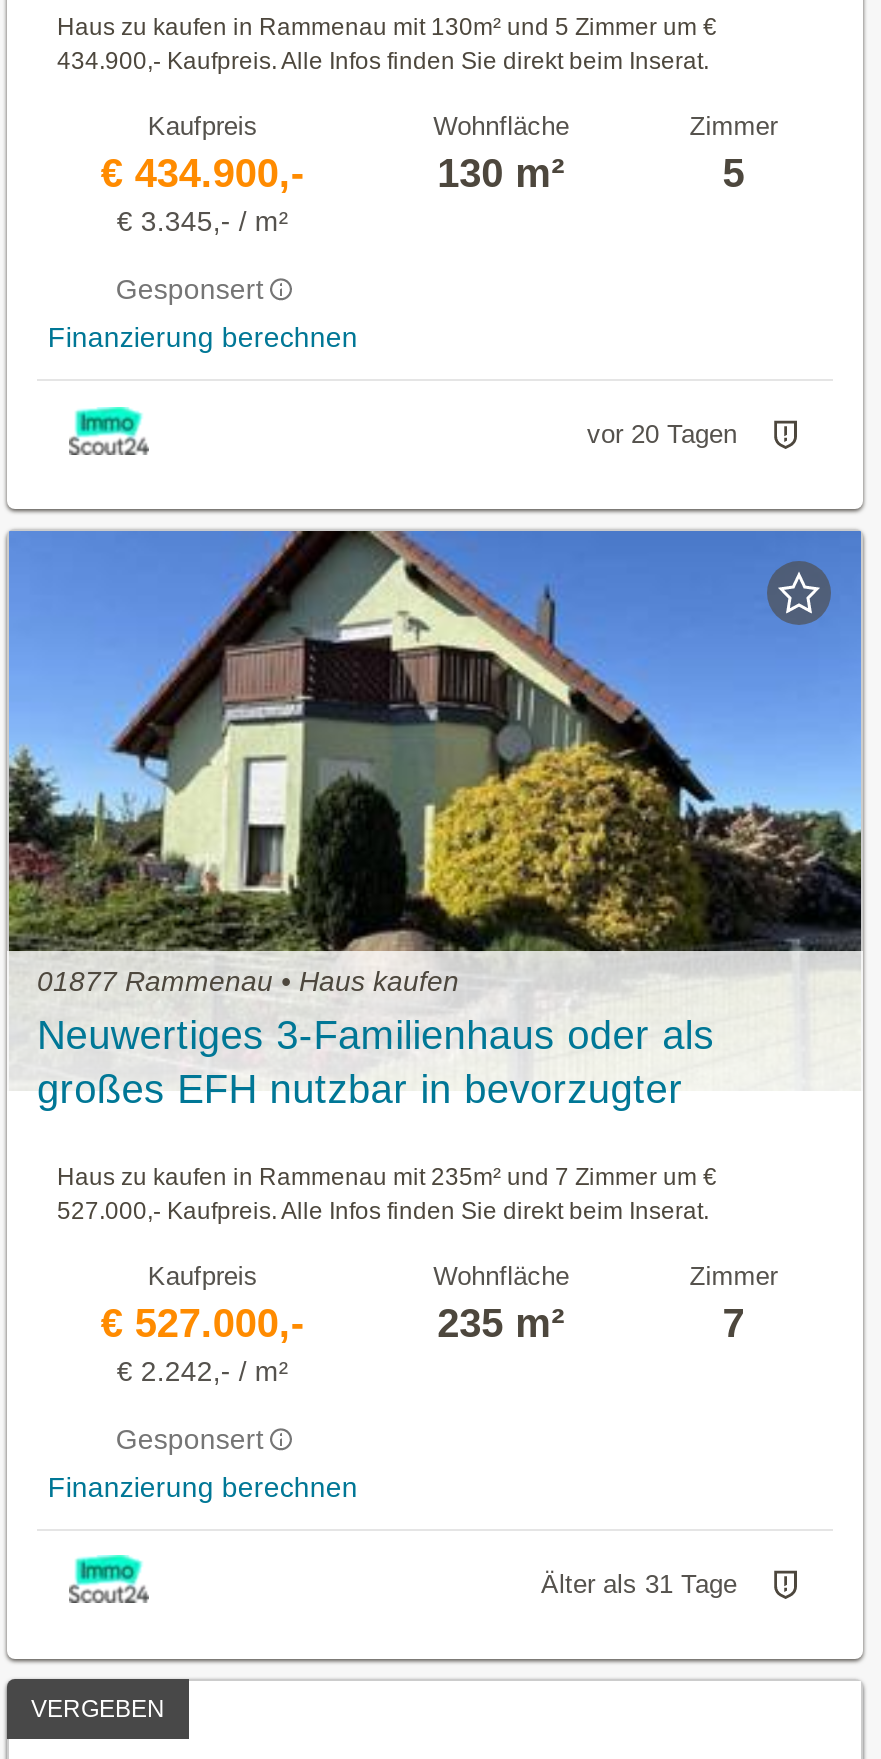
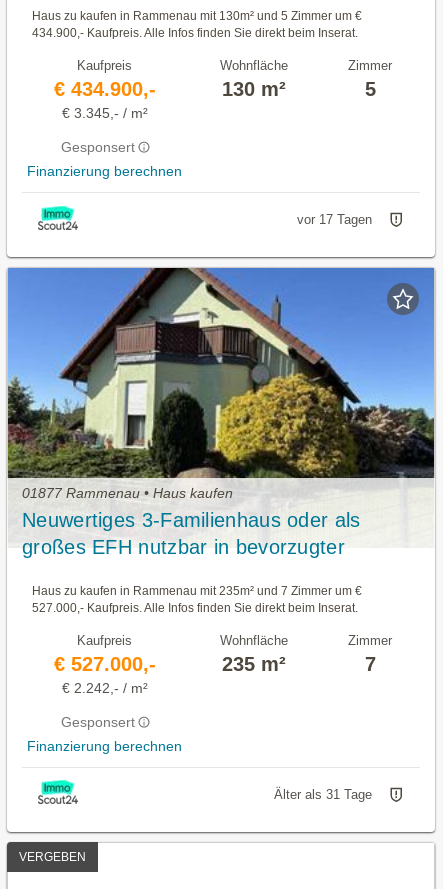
- vor 20 Tagen
+ vor 17 Tagen
